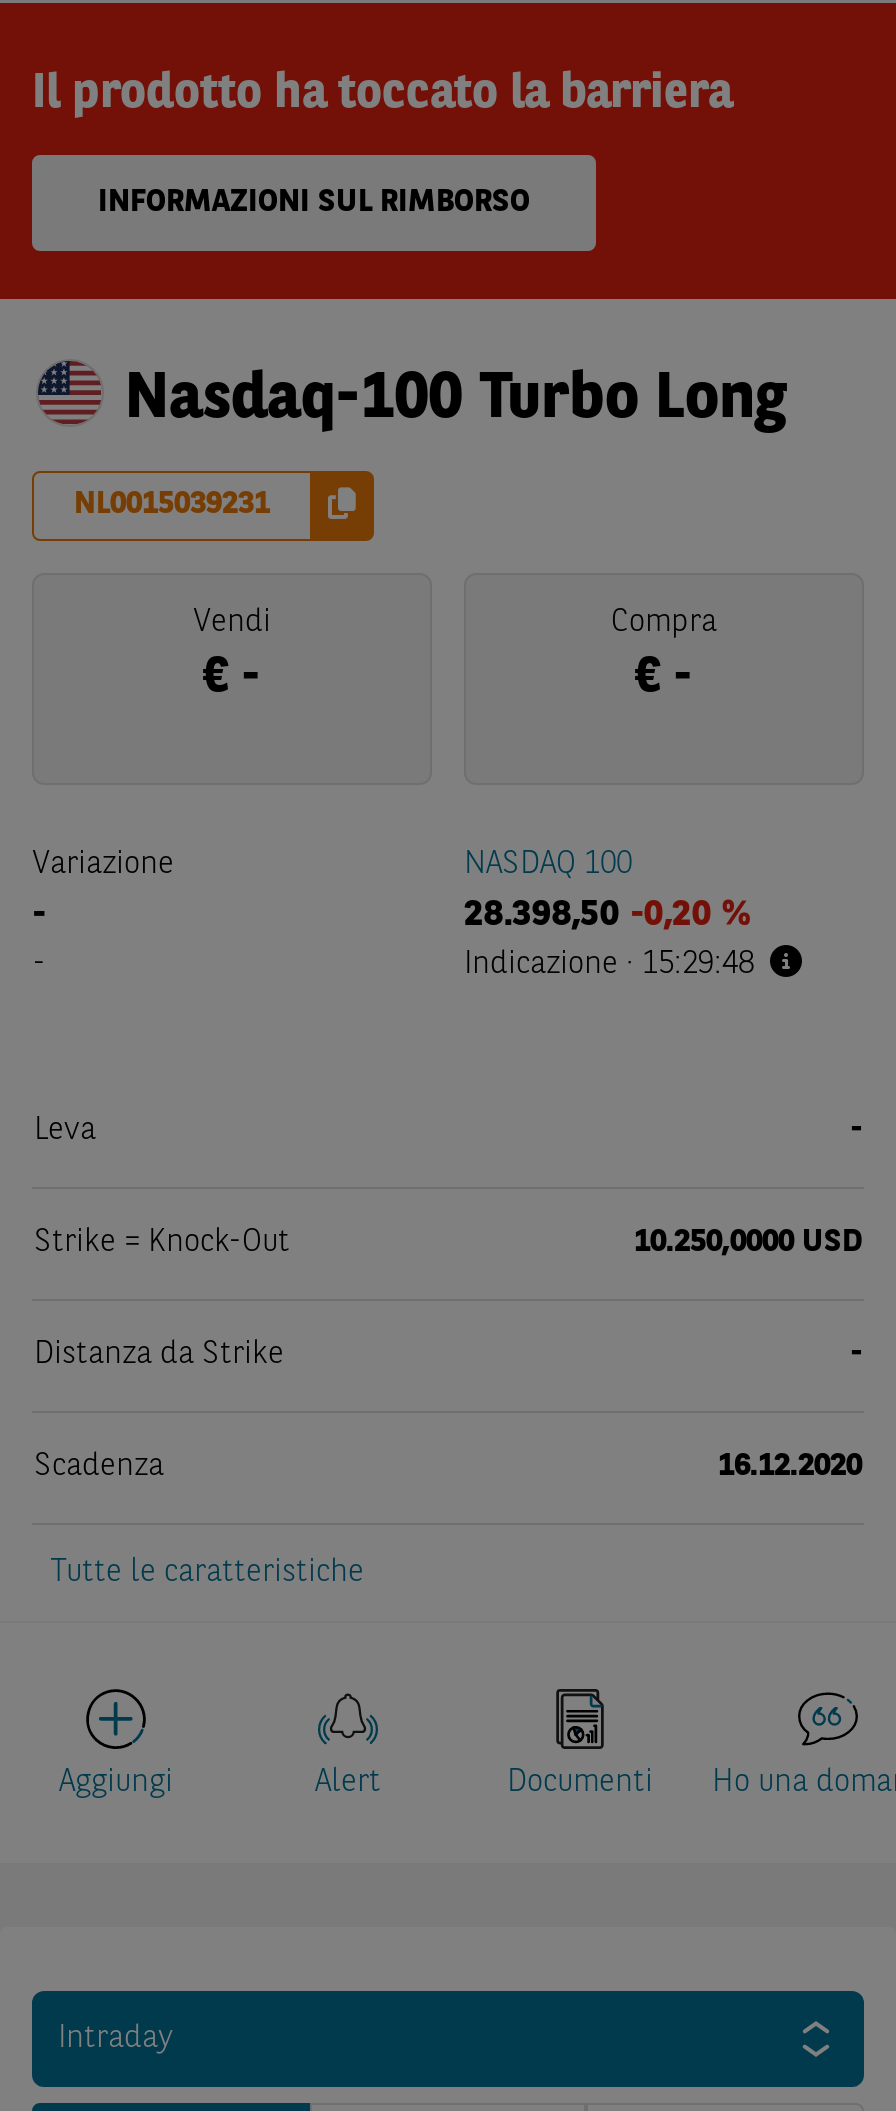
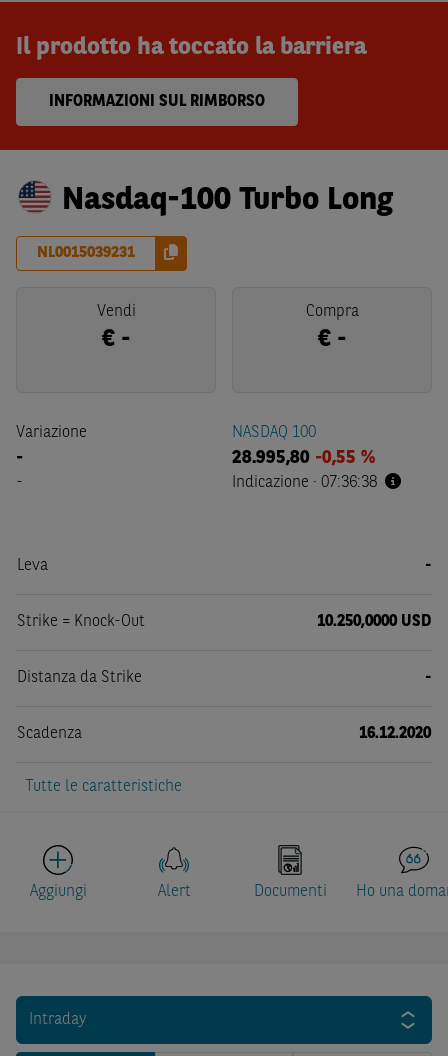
- 28.398,50 -0,20 %
+ 28.995,80 -0,55 %

- Indicazione · 15:29:48
+ Indicazione · 07:36:38
